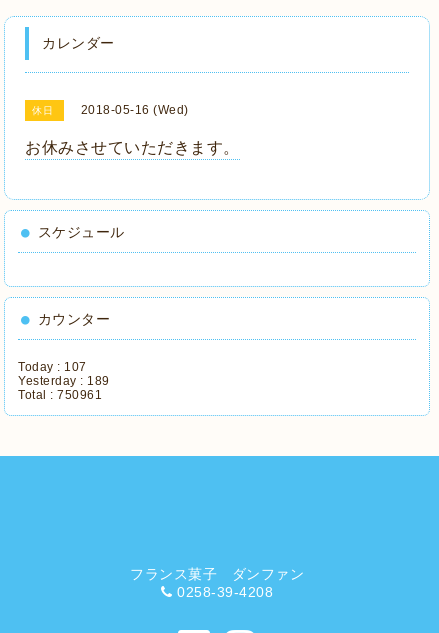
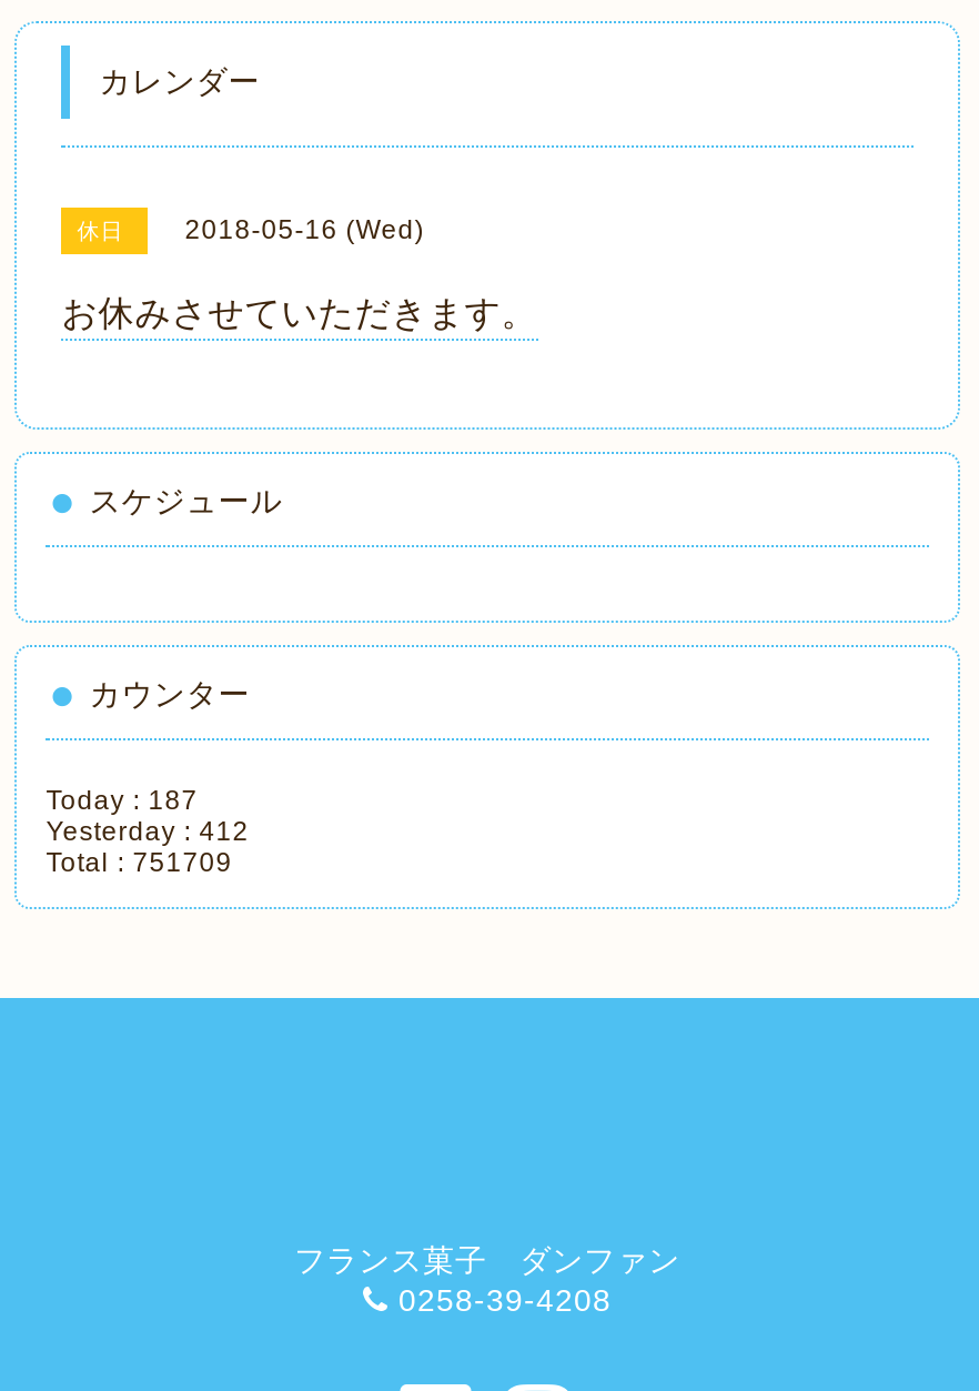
- Today : 107
+ Today : 187

- Yesterday : 189
+ Yesterday : 412

- Total : 750961
+ Total : 751709
